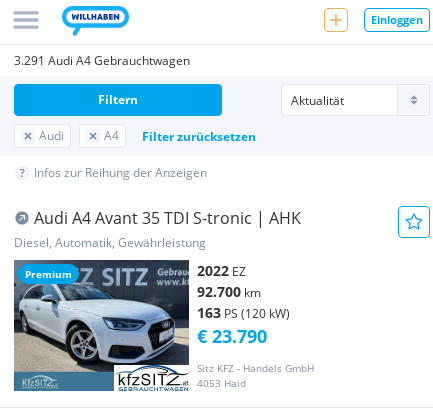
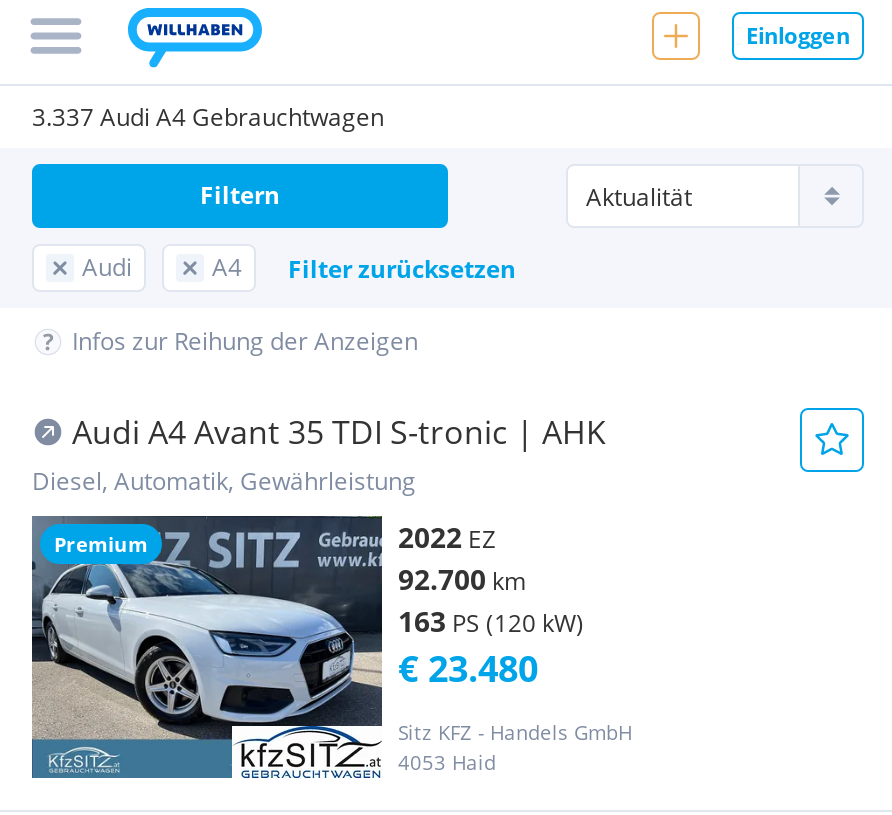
- 3.291 Audi A4 Gebrauchtwagen
+ 3.337 Audi A4 Gebrauchtwagen

- € 23.790
+ € 23.480
